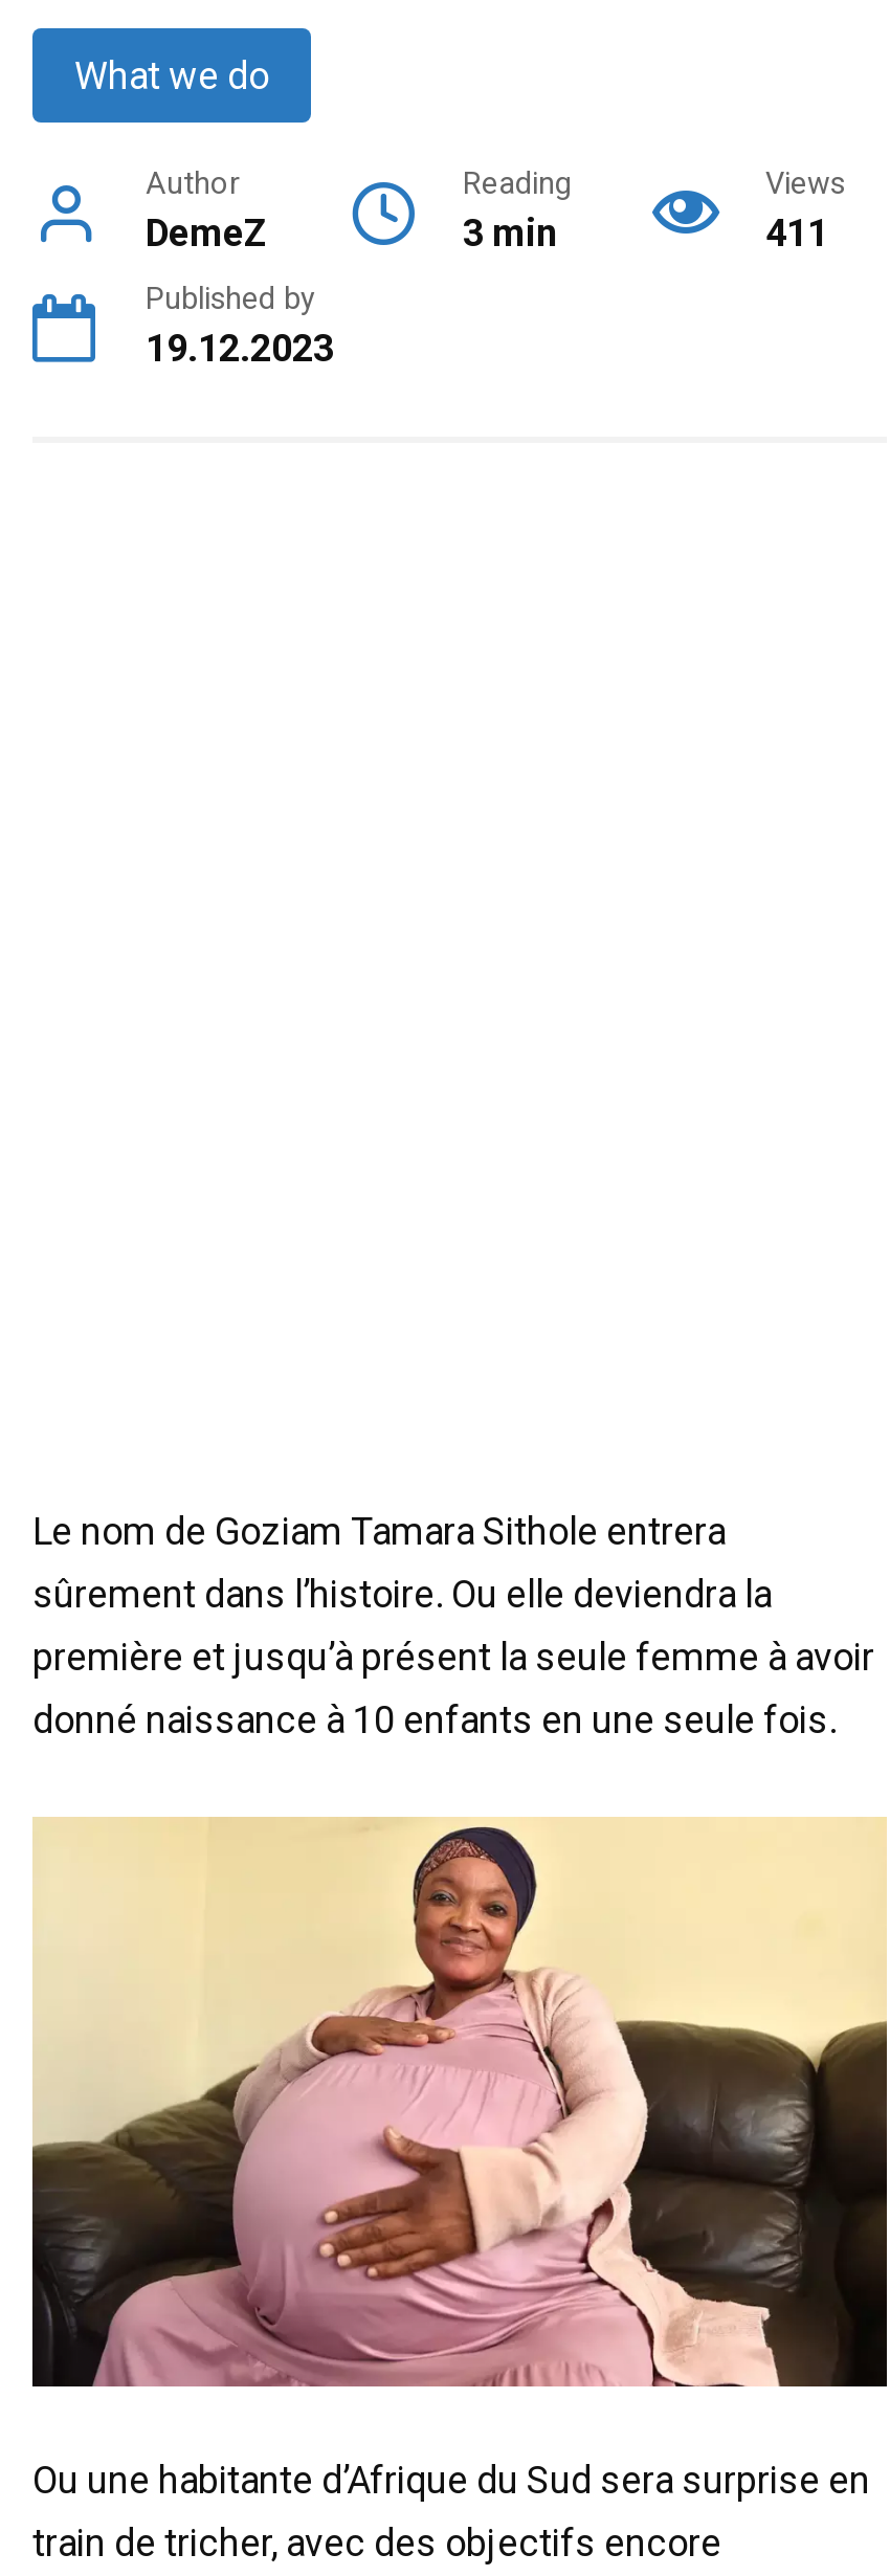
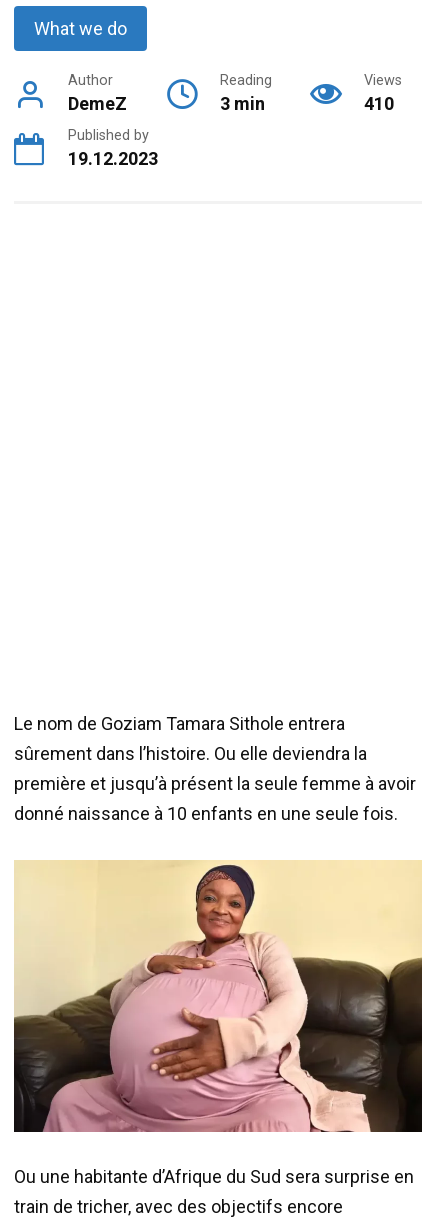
- 411
+ 410
